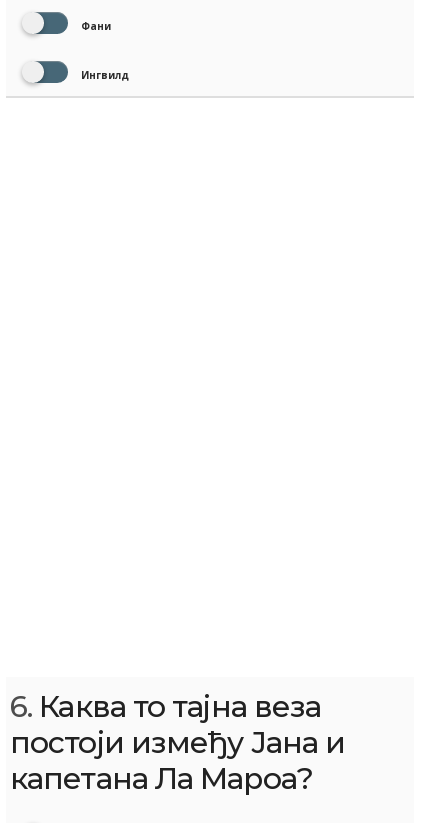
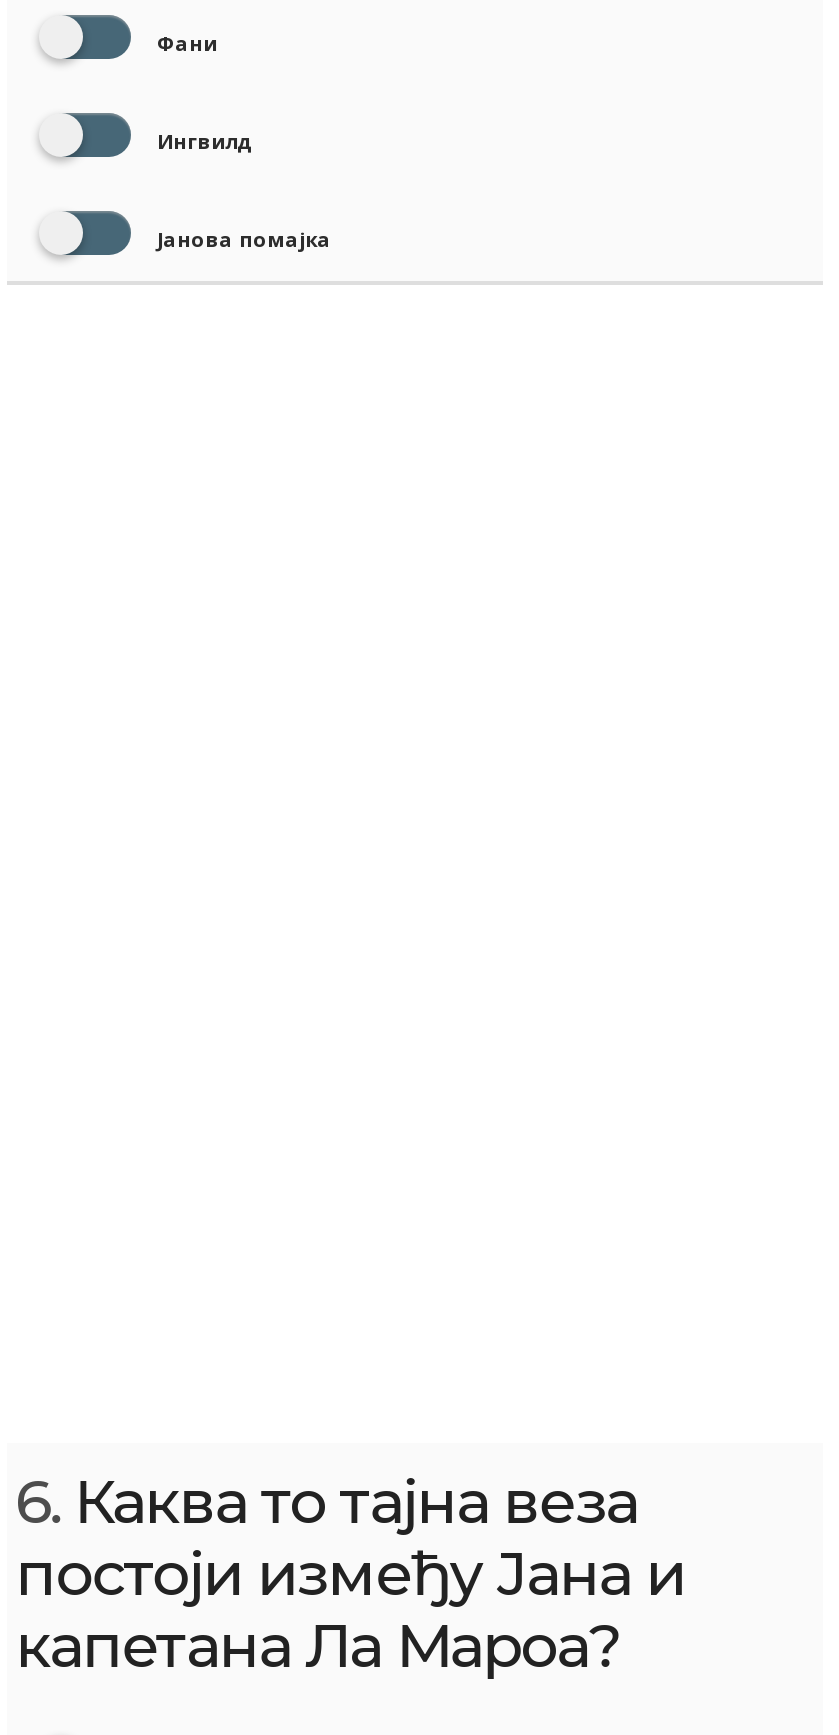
+ Јанова помајка
